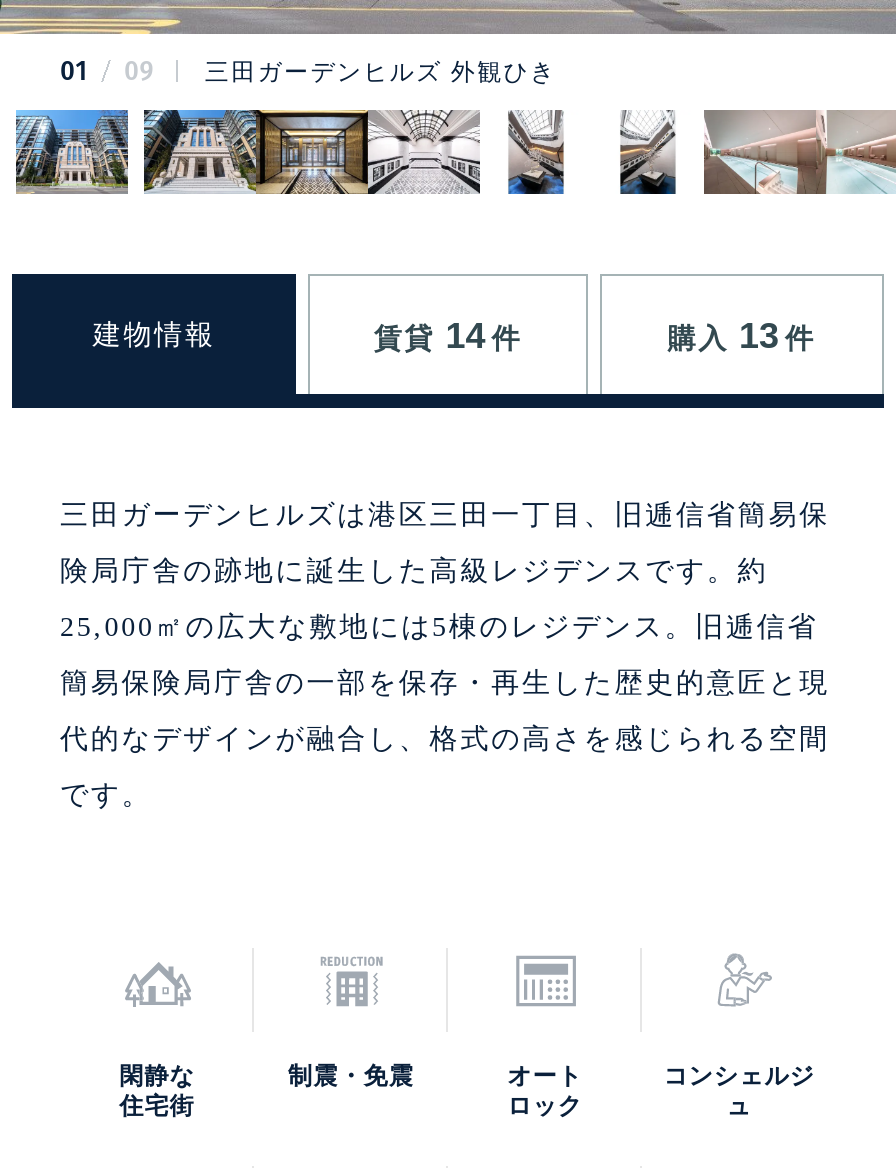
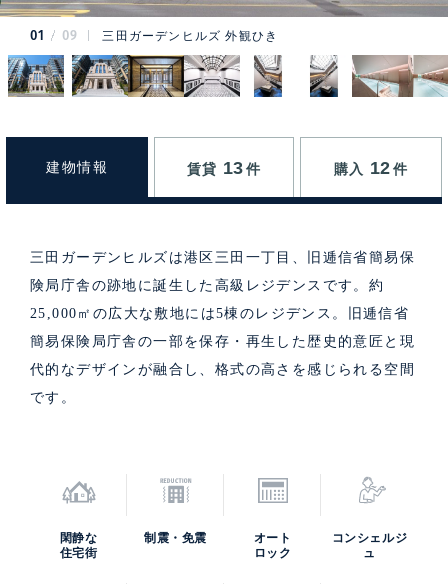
- 賃貸 14 件
+ 賃貸 13 件

- 購入 13 件
+ 購入 12 件
